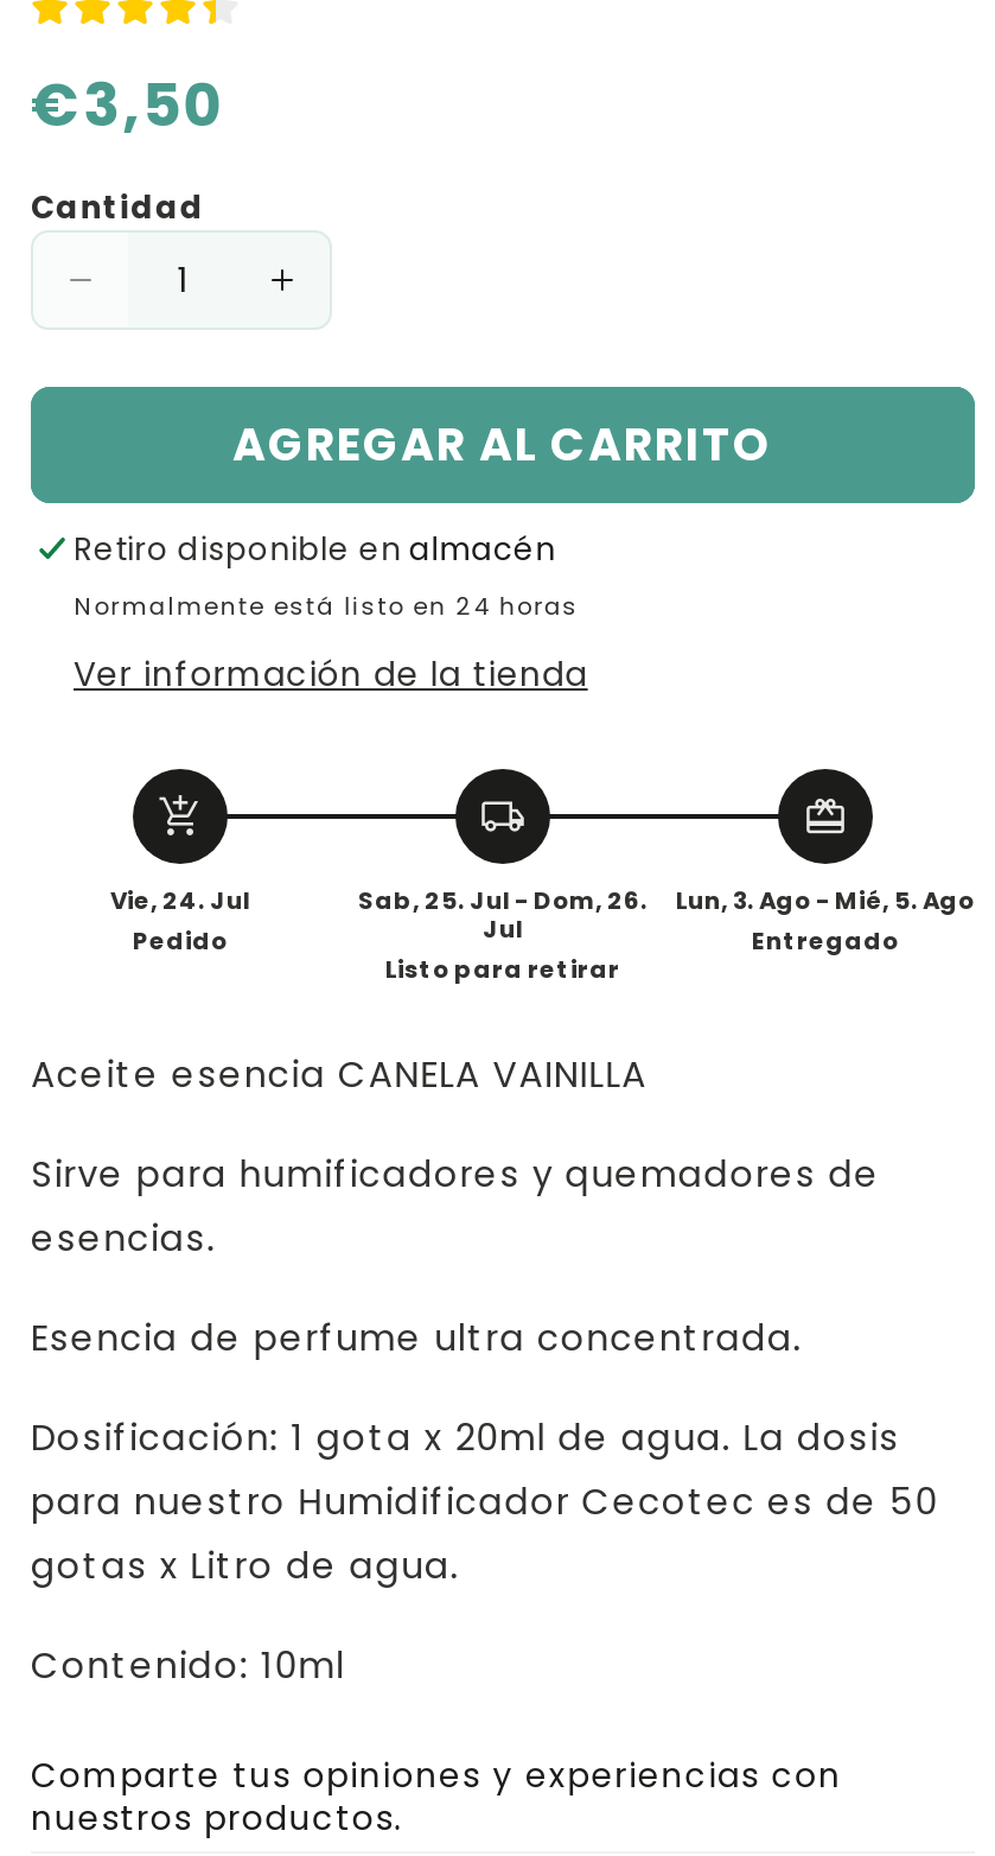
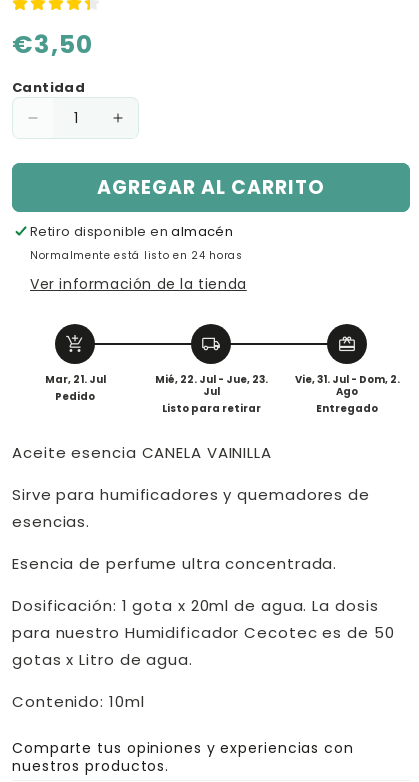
- Vie, 24. Jul
+ Mar, 21. Jul

- Sab, 25. Jul - Dom, 26.
+ Mié, 22. Jul - Jue, 23.

- Lun, 3. Ago - Mié, 5. Ago
+ Vie, 31. Jul - Dom, 2.
+ Ago
